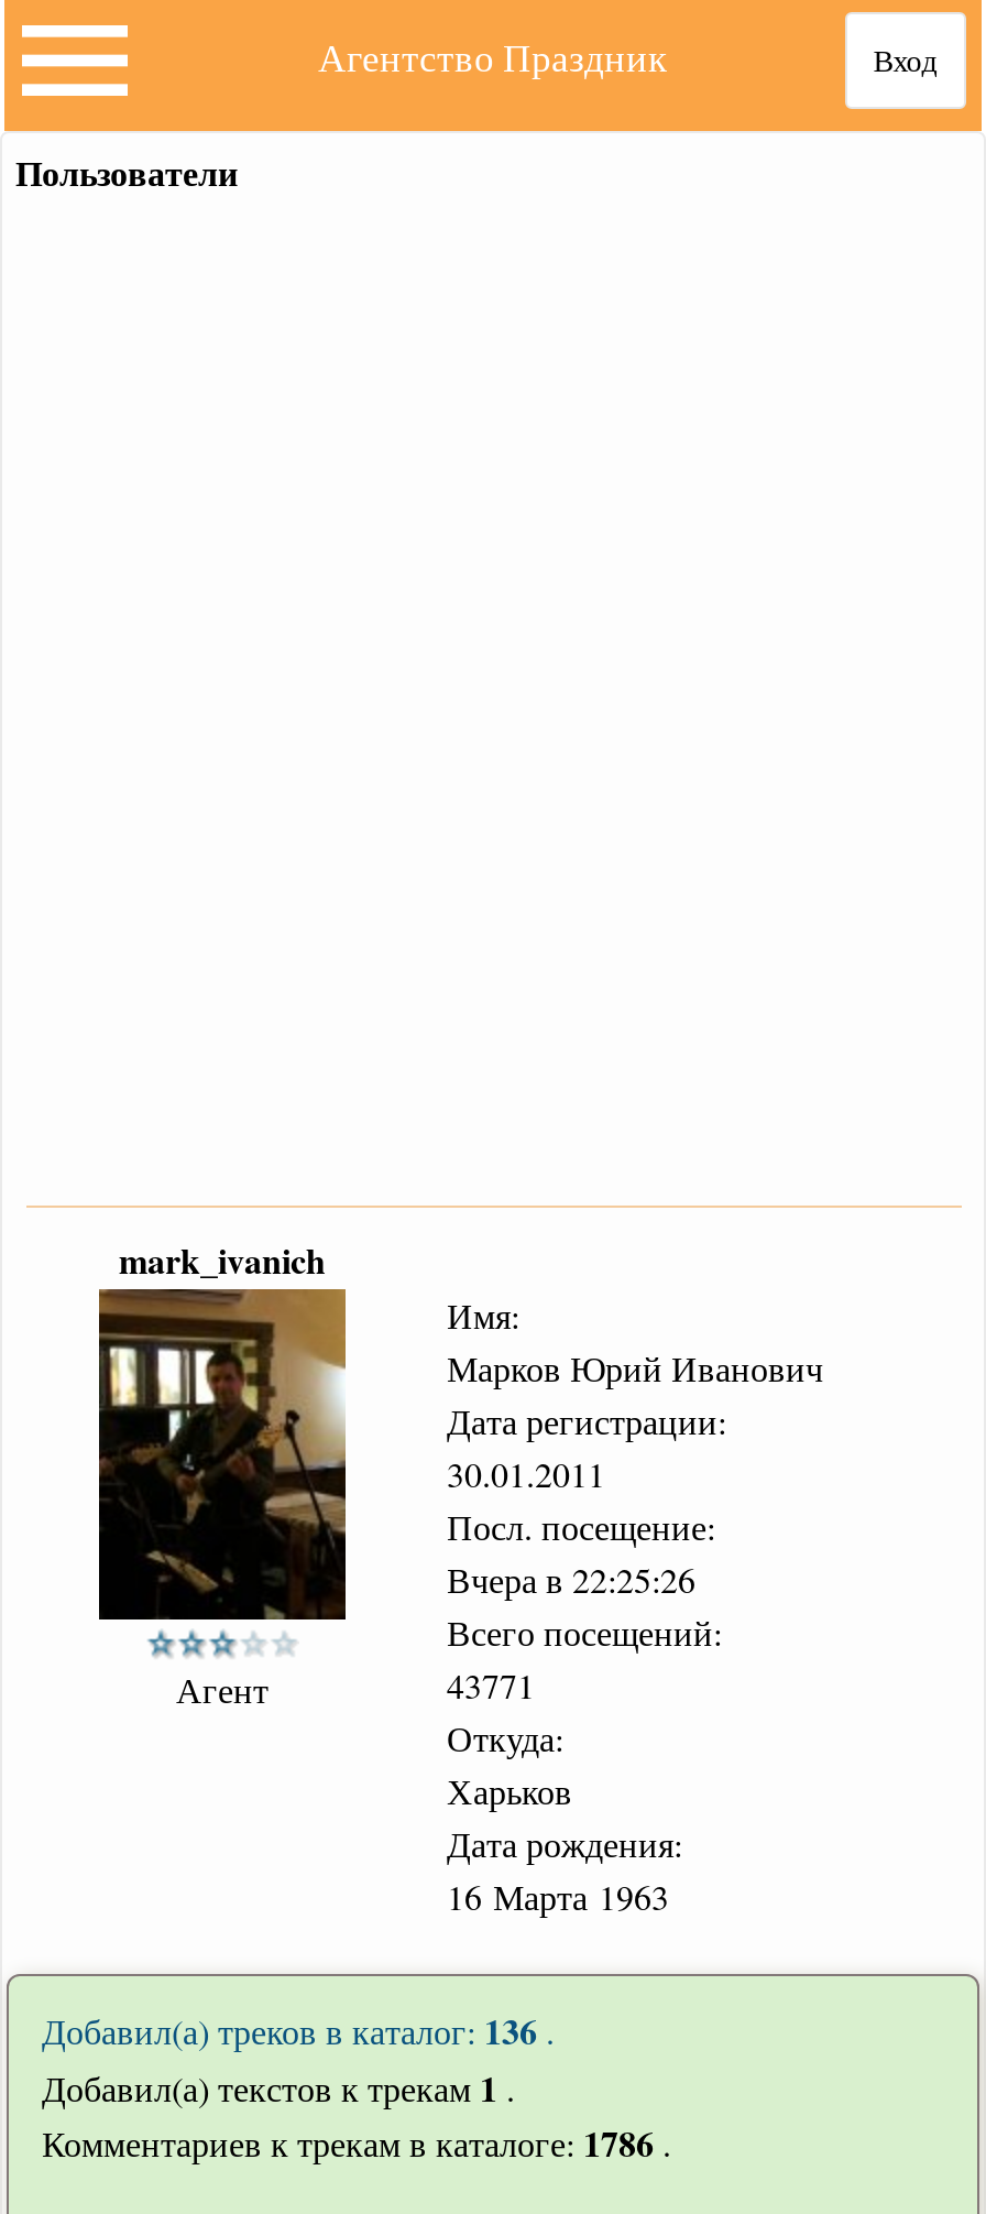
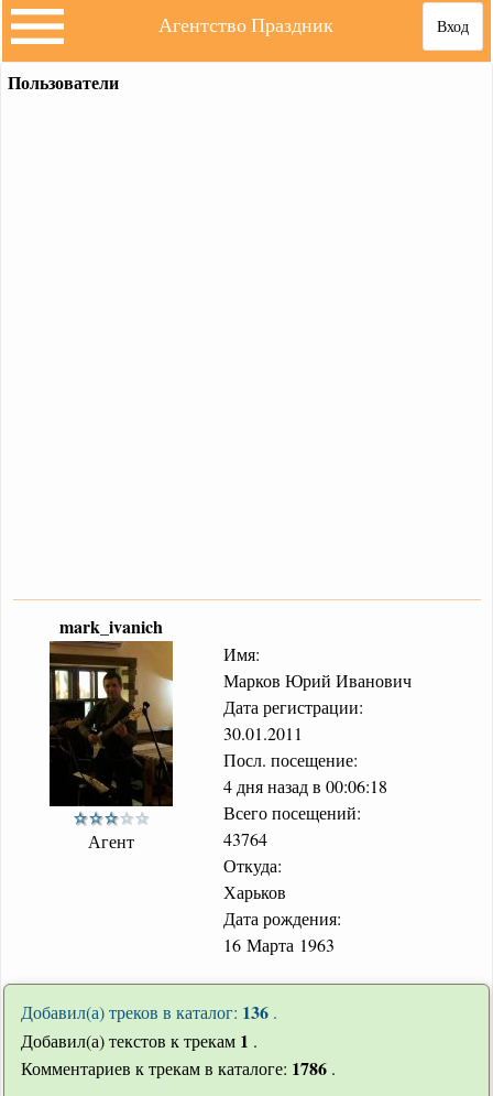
- Вчера в 22:25:26
+ 4 дня назад в 00:06:18

- 43771
+ 43764
